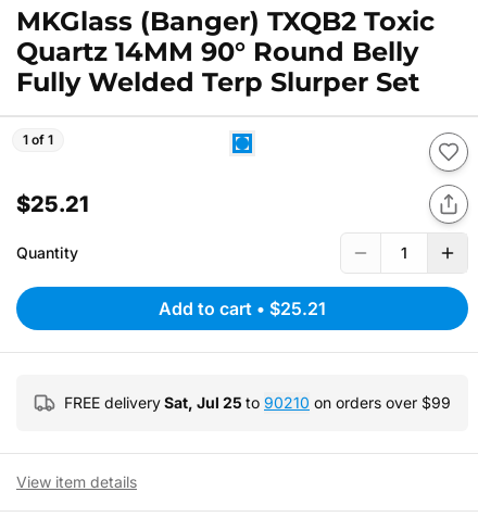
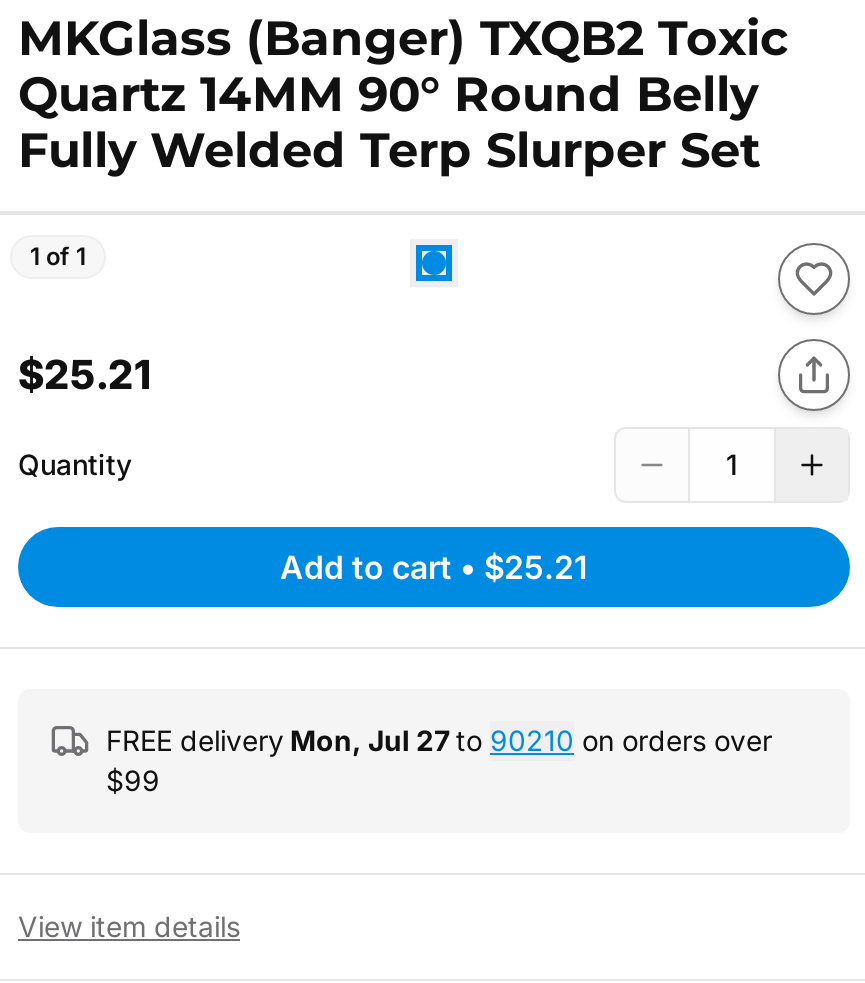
- FREE delivery Sat, Jul 25 to 90210 on orders over $99
+ FREE delivery Mon, Jul 27 to 90210 on orders over
+ $99
